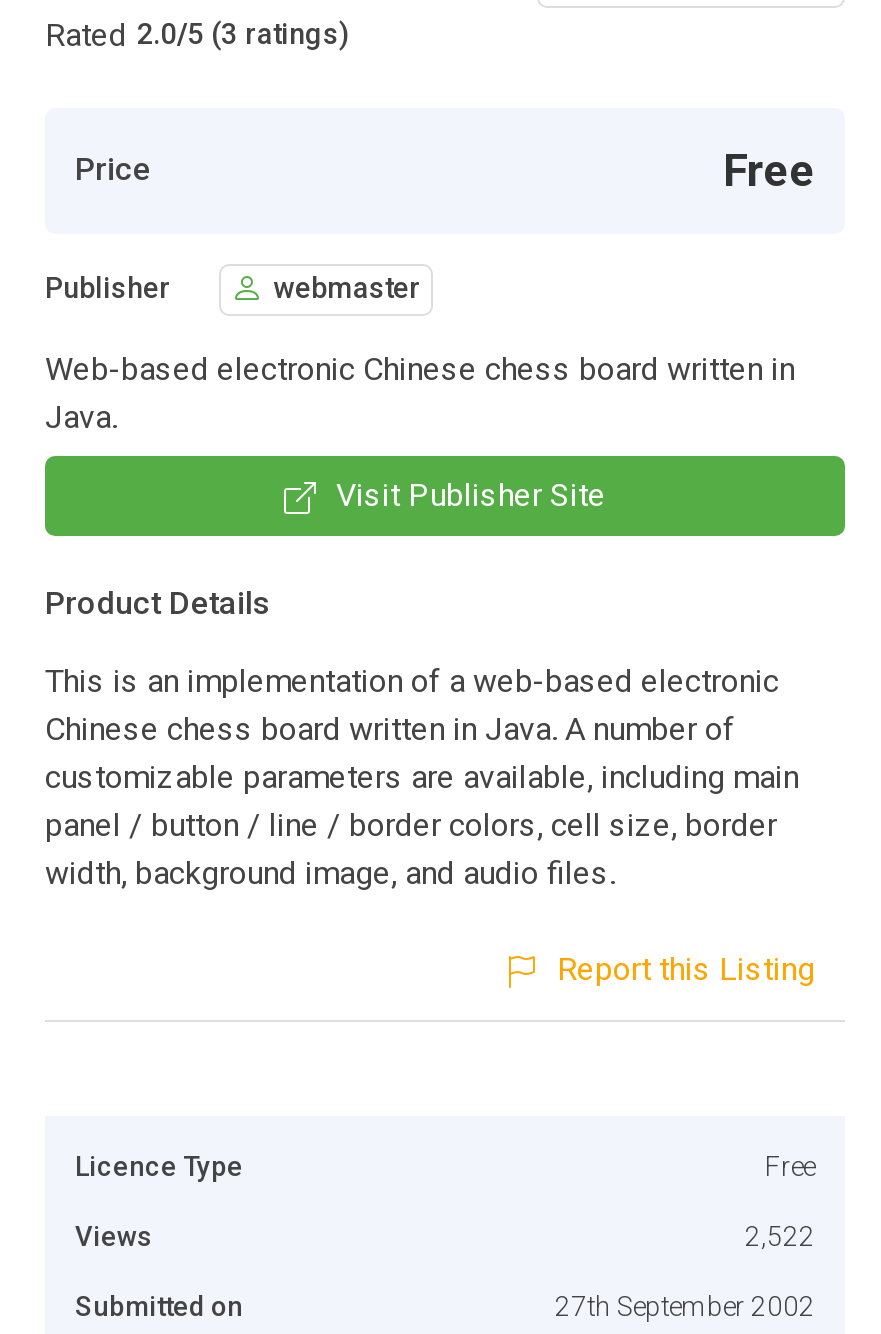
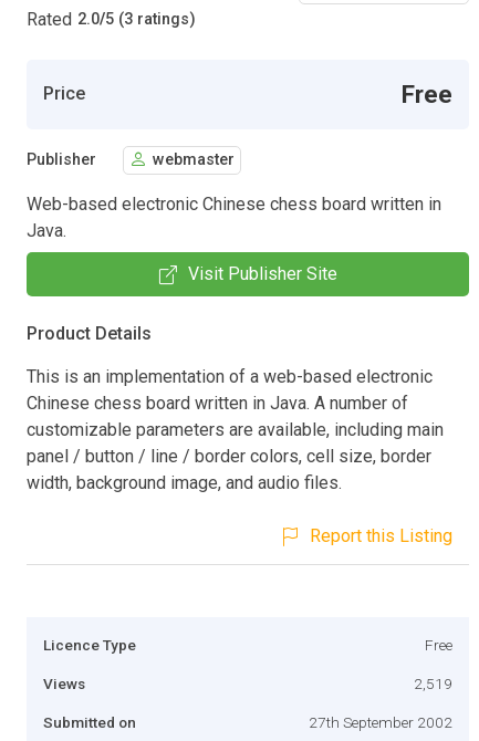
- 2,522
+ 2,519
